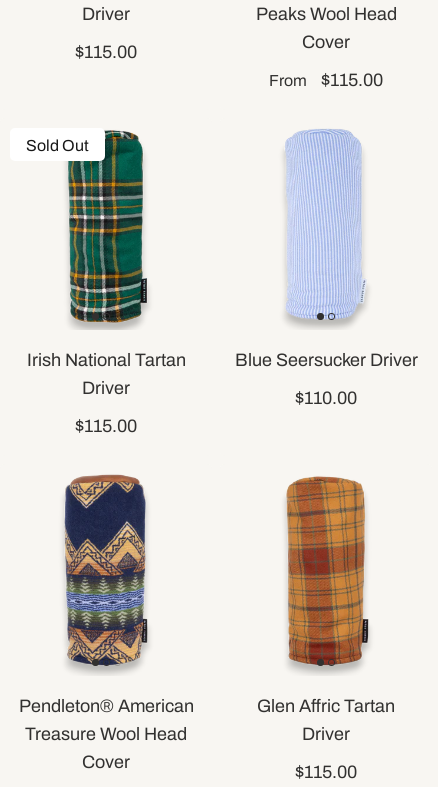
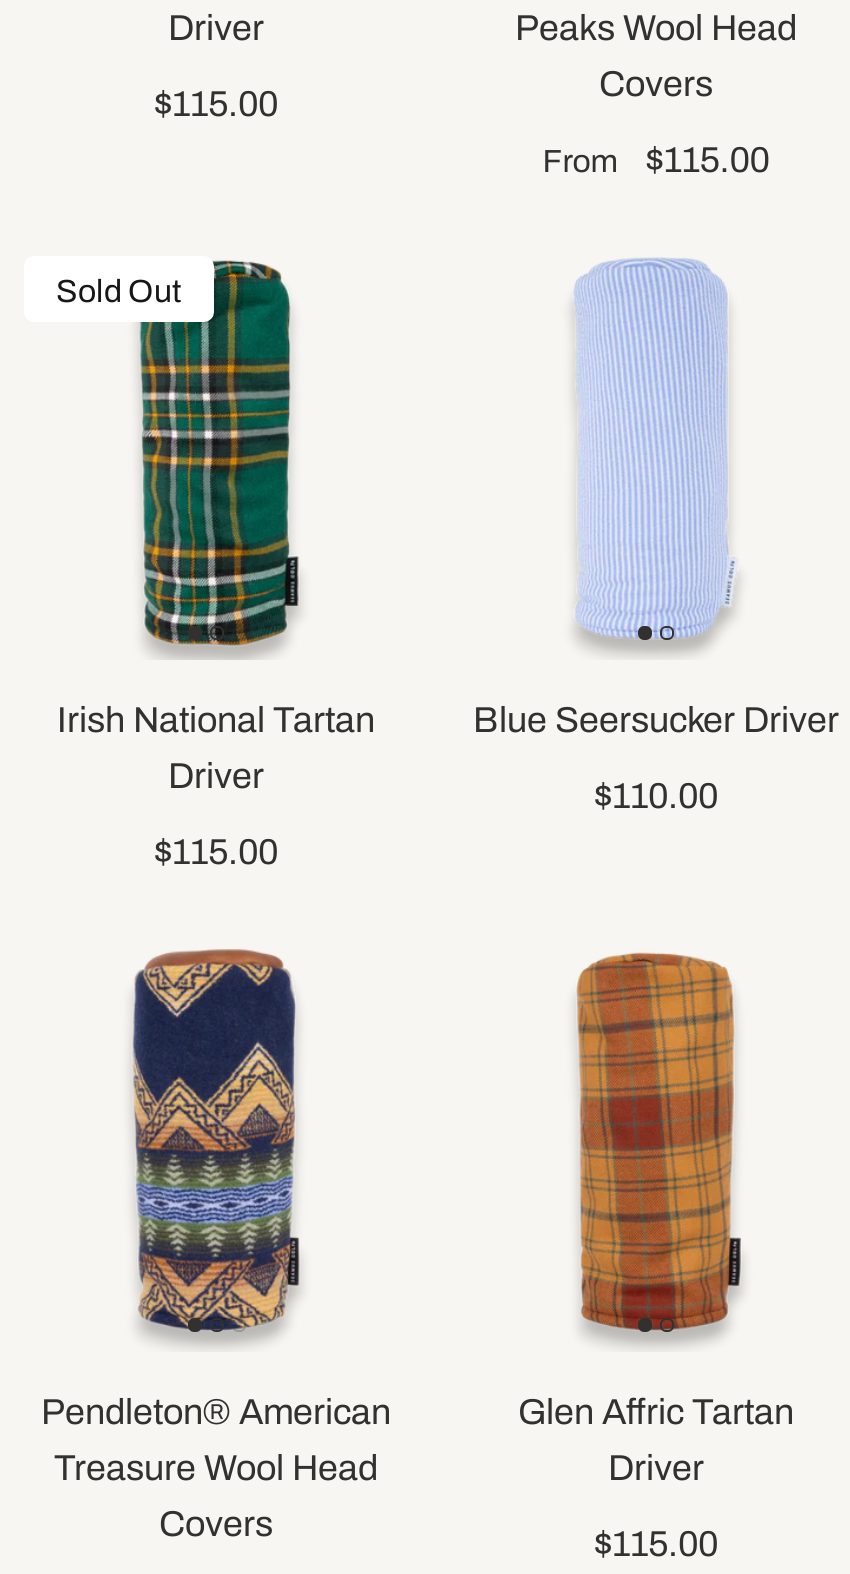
- Cover
+ Covers

- Cover
+ Covers
